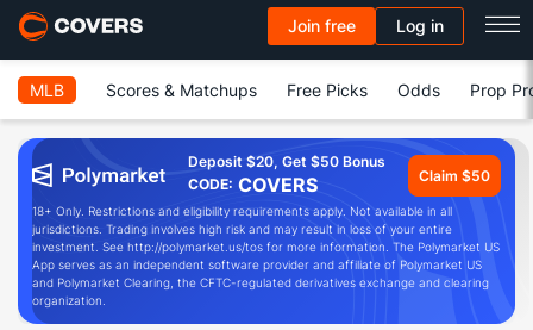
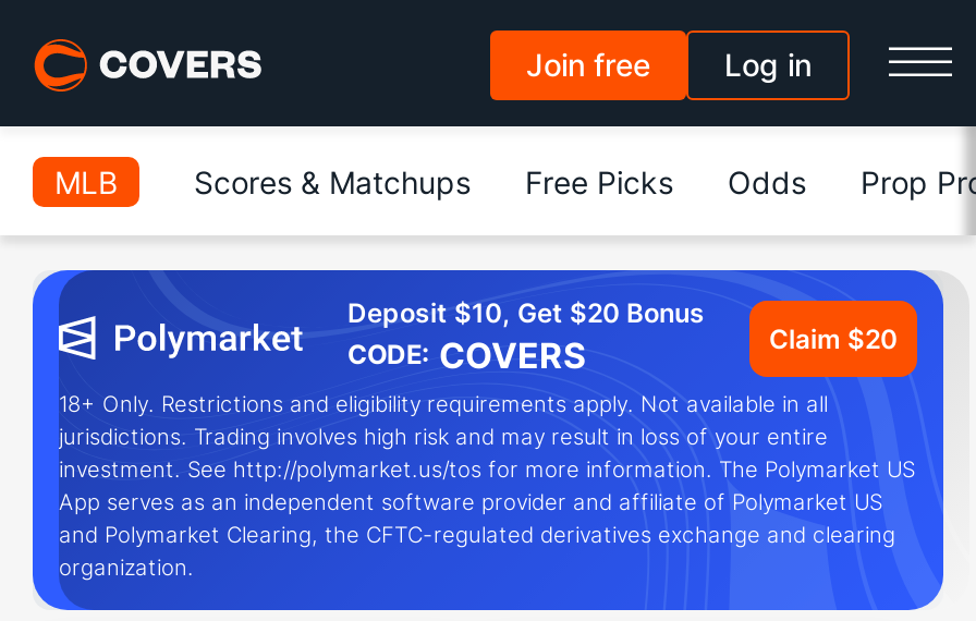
- Deposit $20, Get $50 Bonus
+ Deposit $10, Get $20 Bonus

- Claim $50
+ Claim $20
